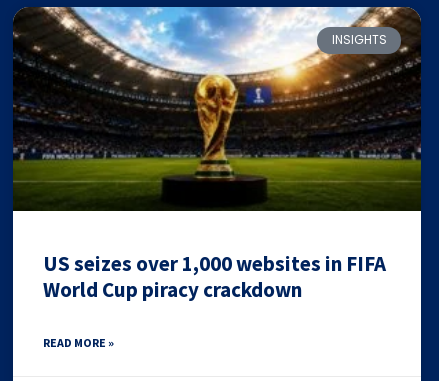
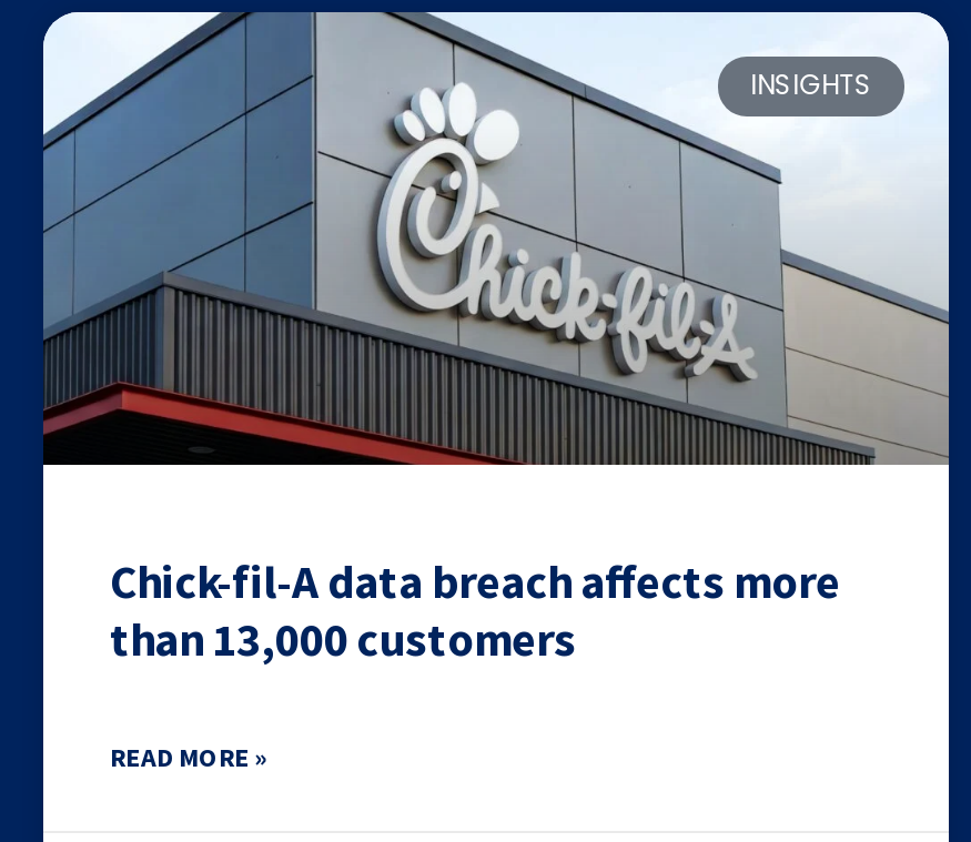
- [image]
- US seizes over 1,000 websites in FIFA
- World Cup piracy crackdown
+ [image]
+ Chick-fil-A data breach affects more
+ than 13,000 customers
